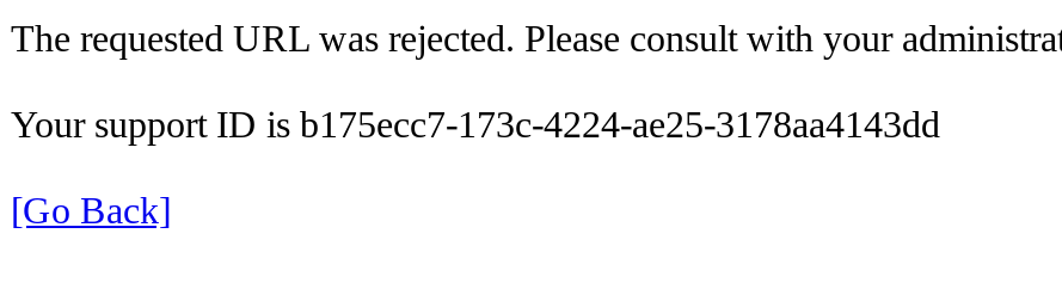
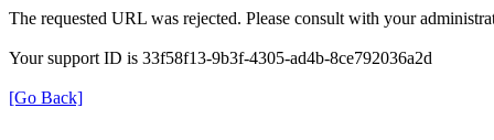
- Your support ID is b175ecc7-173c-4224-ae25-3178aa4143dd
+ Your support ID is 33f58f13-9b3f-4305-ad4b-8ce792036a2d
